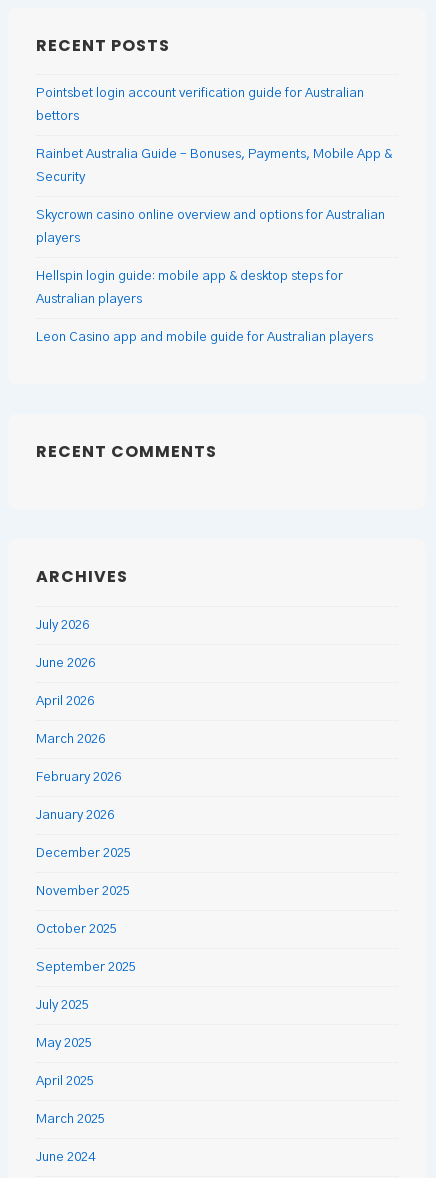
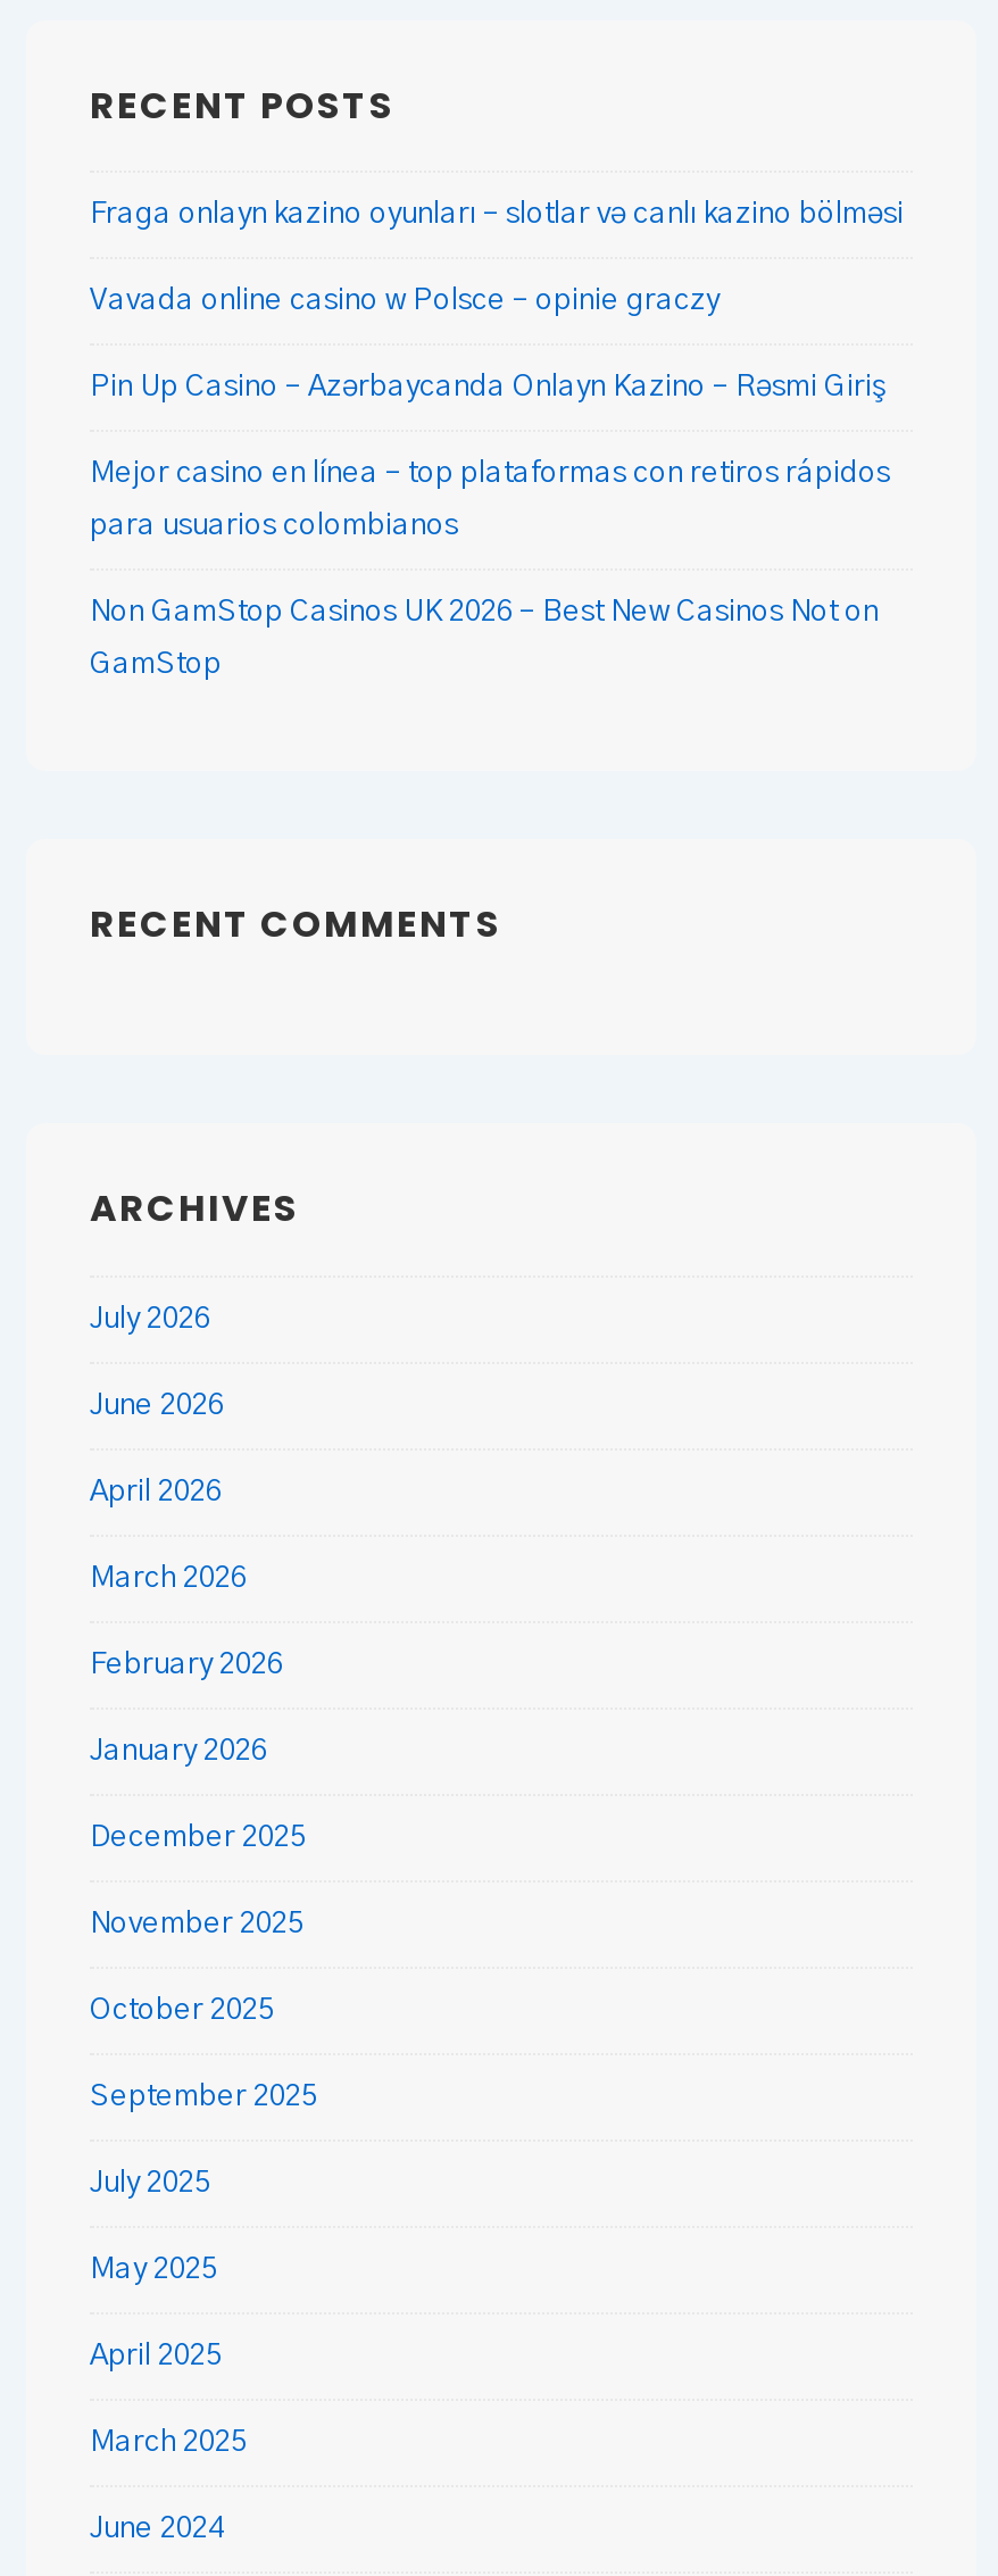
- Pointsbet login account verification guide for Australian
- bettors
- Rainbet Australia Guide – Bonuses, Payments, Mobile App &
- Security
- Skycrown casino online overview and options for Australian
- players
- Hellspin login guide: mobile app & desktop steps for
- Australian players
- Leon Casino app and mobile guide for Australian players
+ Fraga onlayn kazino oyunları – slotlar və canlı kazino bölməsi
+ Vavada online casino w Polsce – opinie graczy
+ Pin Up Casino – Azərbaycanda Onlayn Kazino – Rəsmi Giriş
+ Mejor casino en línea – top plataformas con retiros rápidos
+ para usuarios colombianos
+ Non GamStop Casinos UK 2026 – Best New Casinos Not on
+ GamStop
